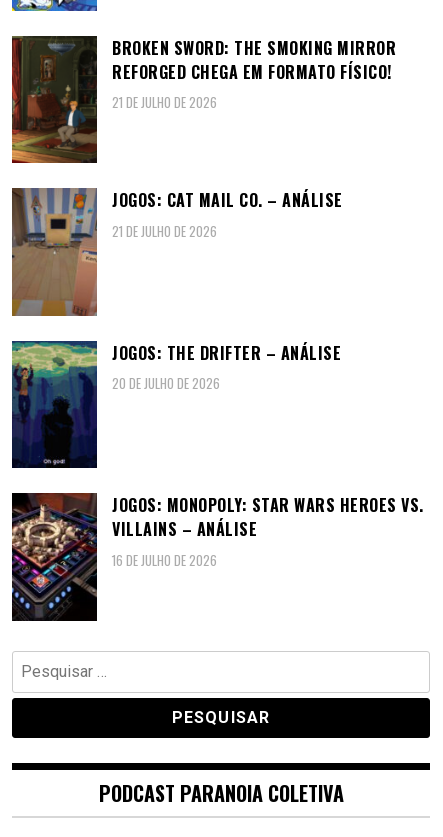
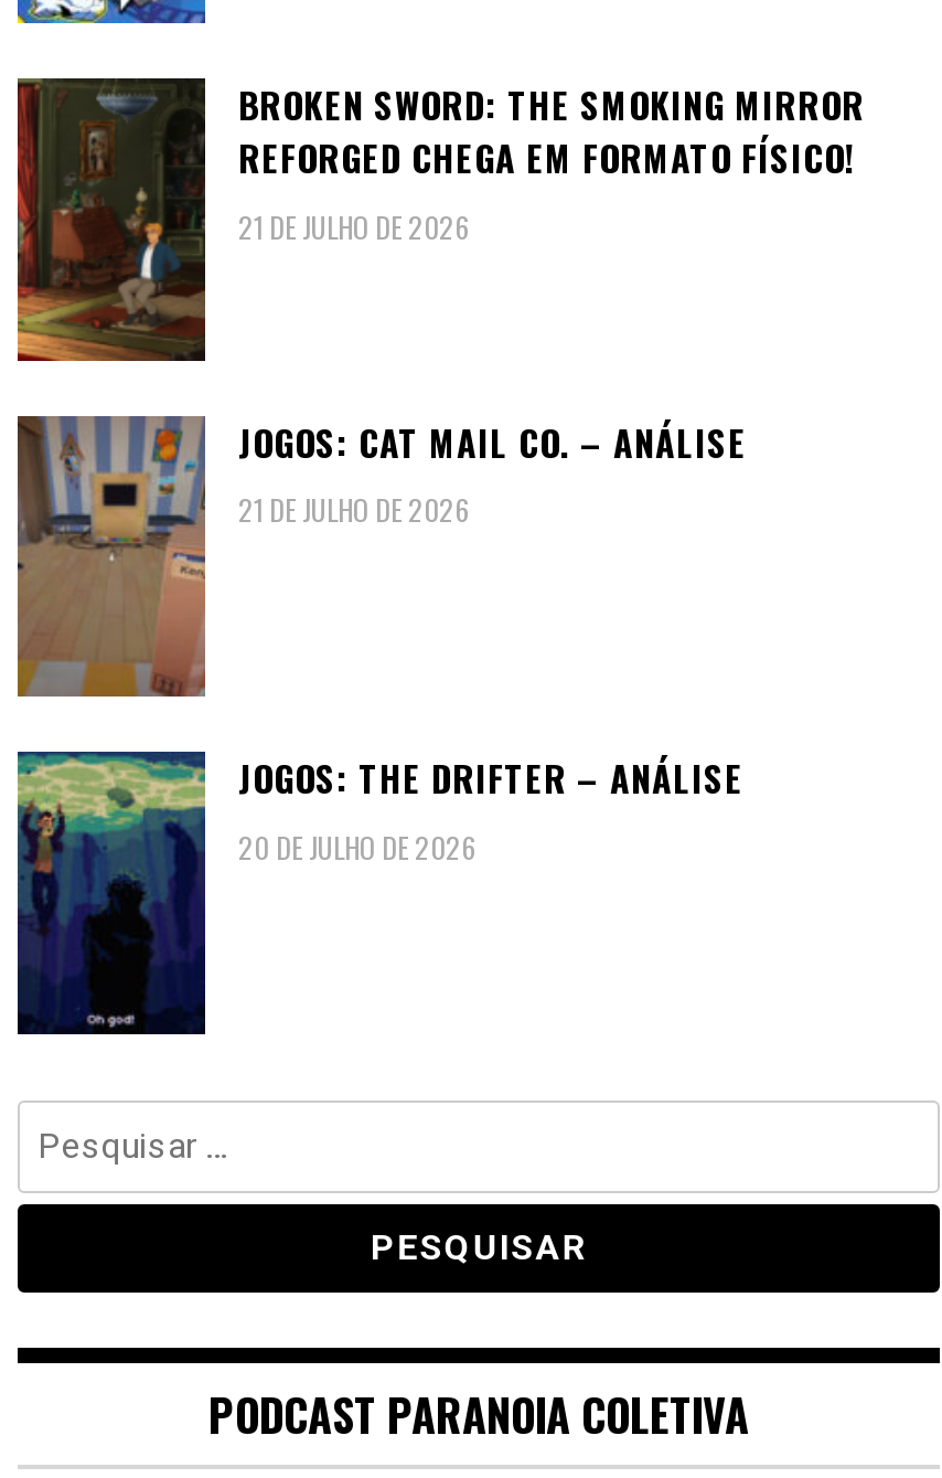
- [image]
- JOGOS: MONOPOLY: STAR WARS HEROES VS.
- VILLAINS – ANÁLISE
- 16 DE JULHO DE 2026
